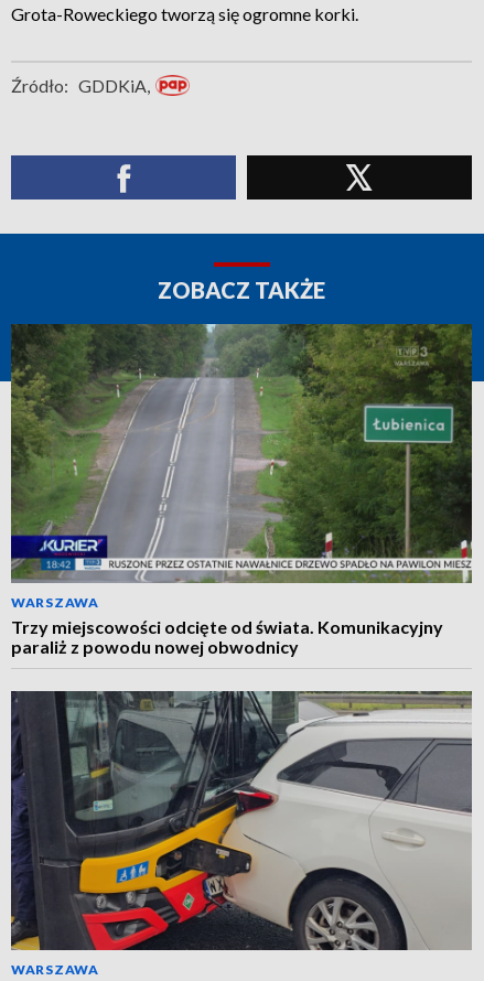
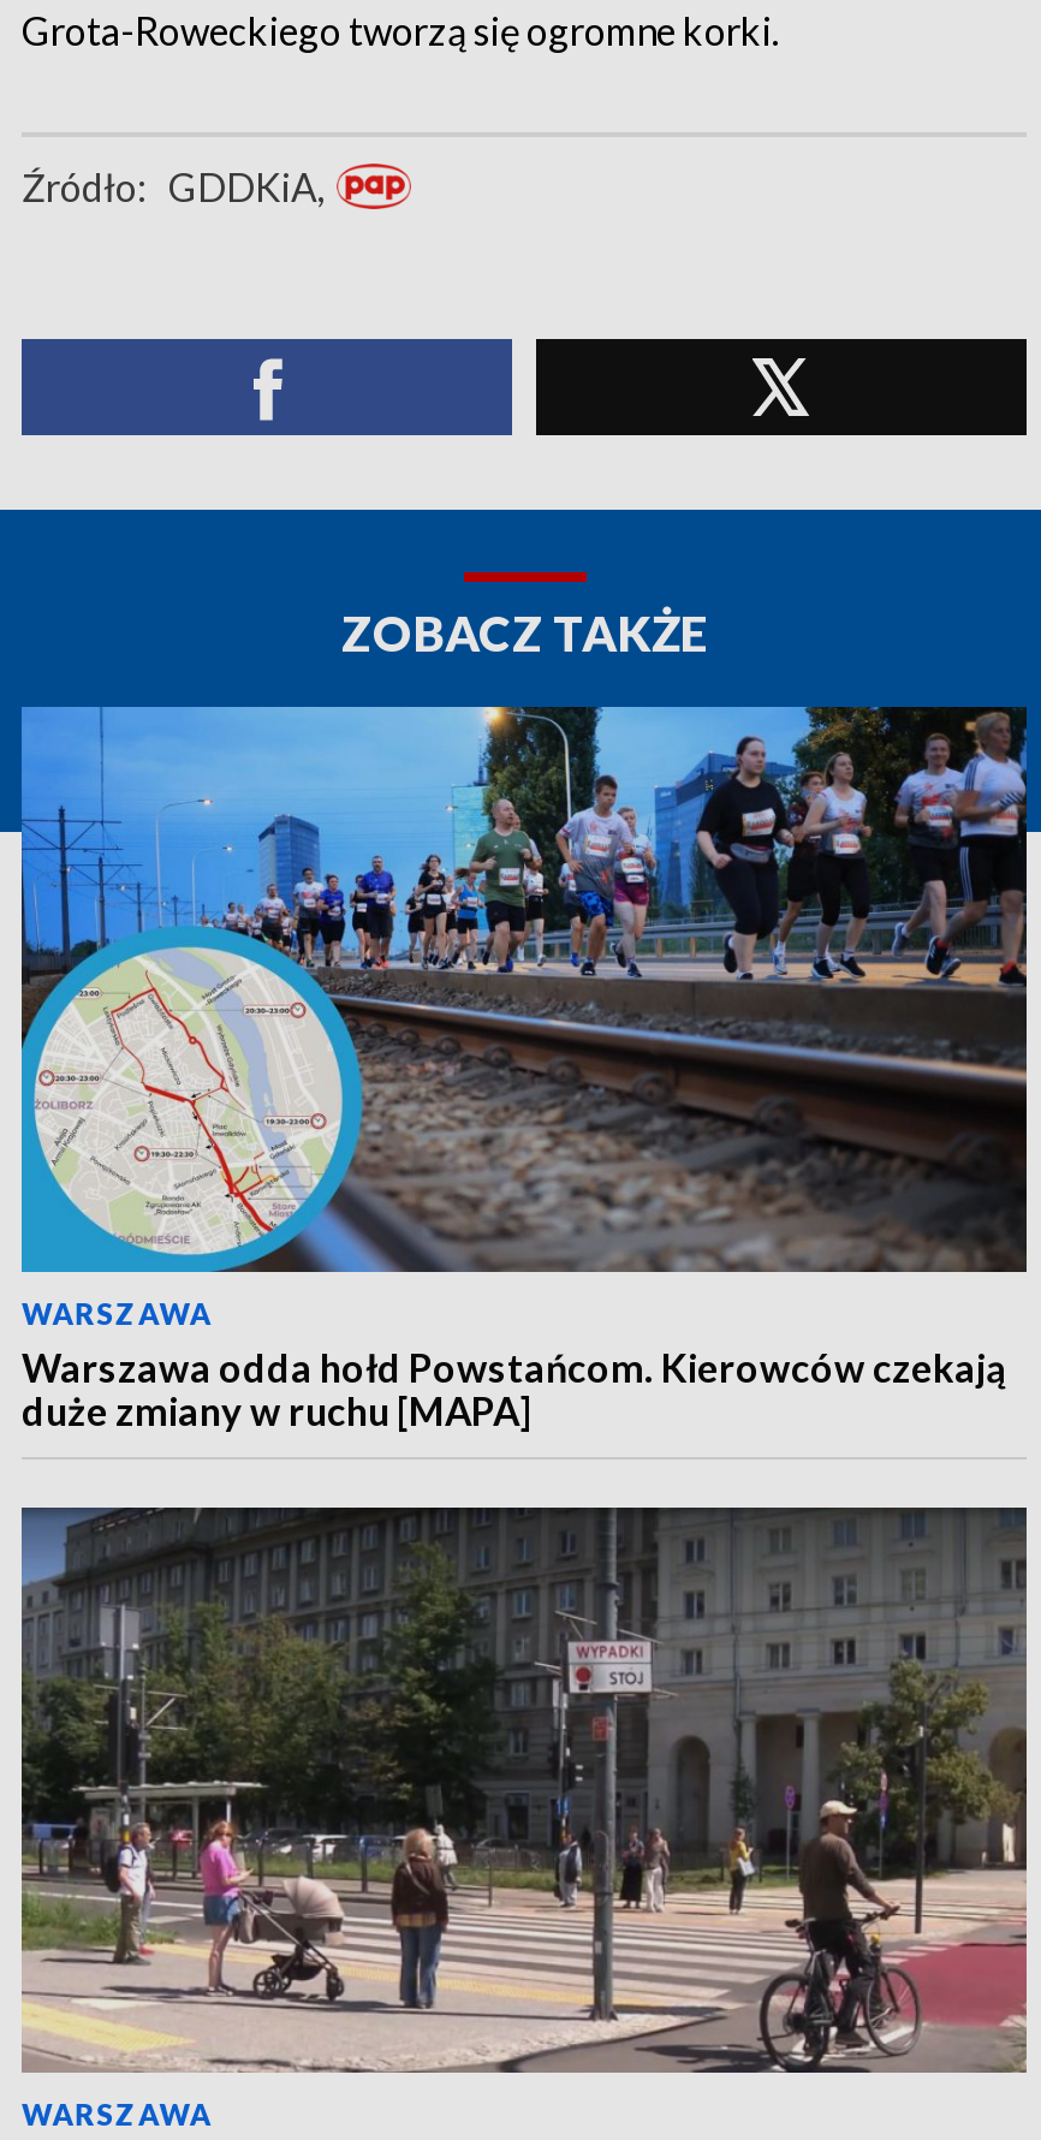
- [image]
- Trzy miejscowości odcięte od świata. Komunikacyjny
- paraliż z powodu nowej obwodnicy
+ [image]
+ Warszawa odda hołd Powstańcom. Kierowców czekają
+ duże zmiany w ruchu [MAPA]

- [image]
+ [image]
